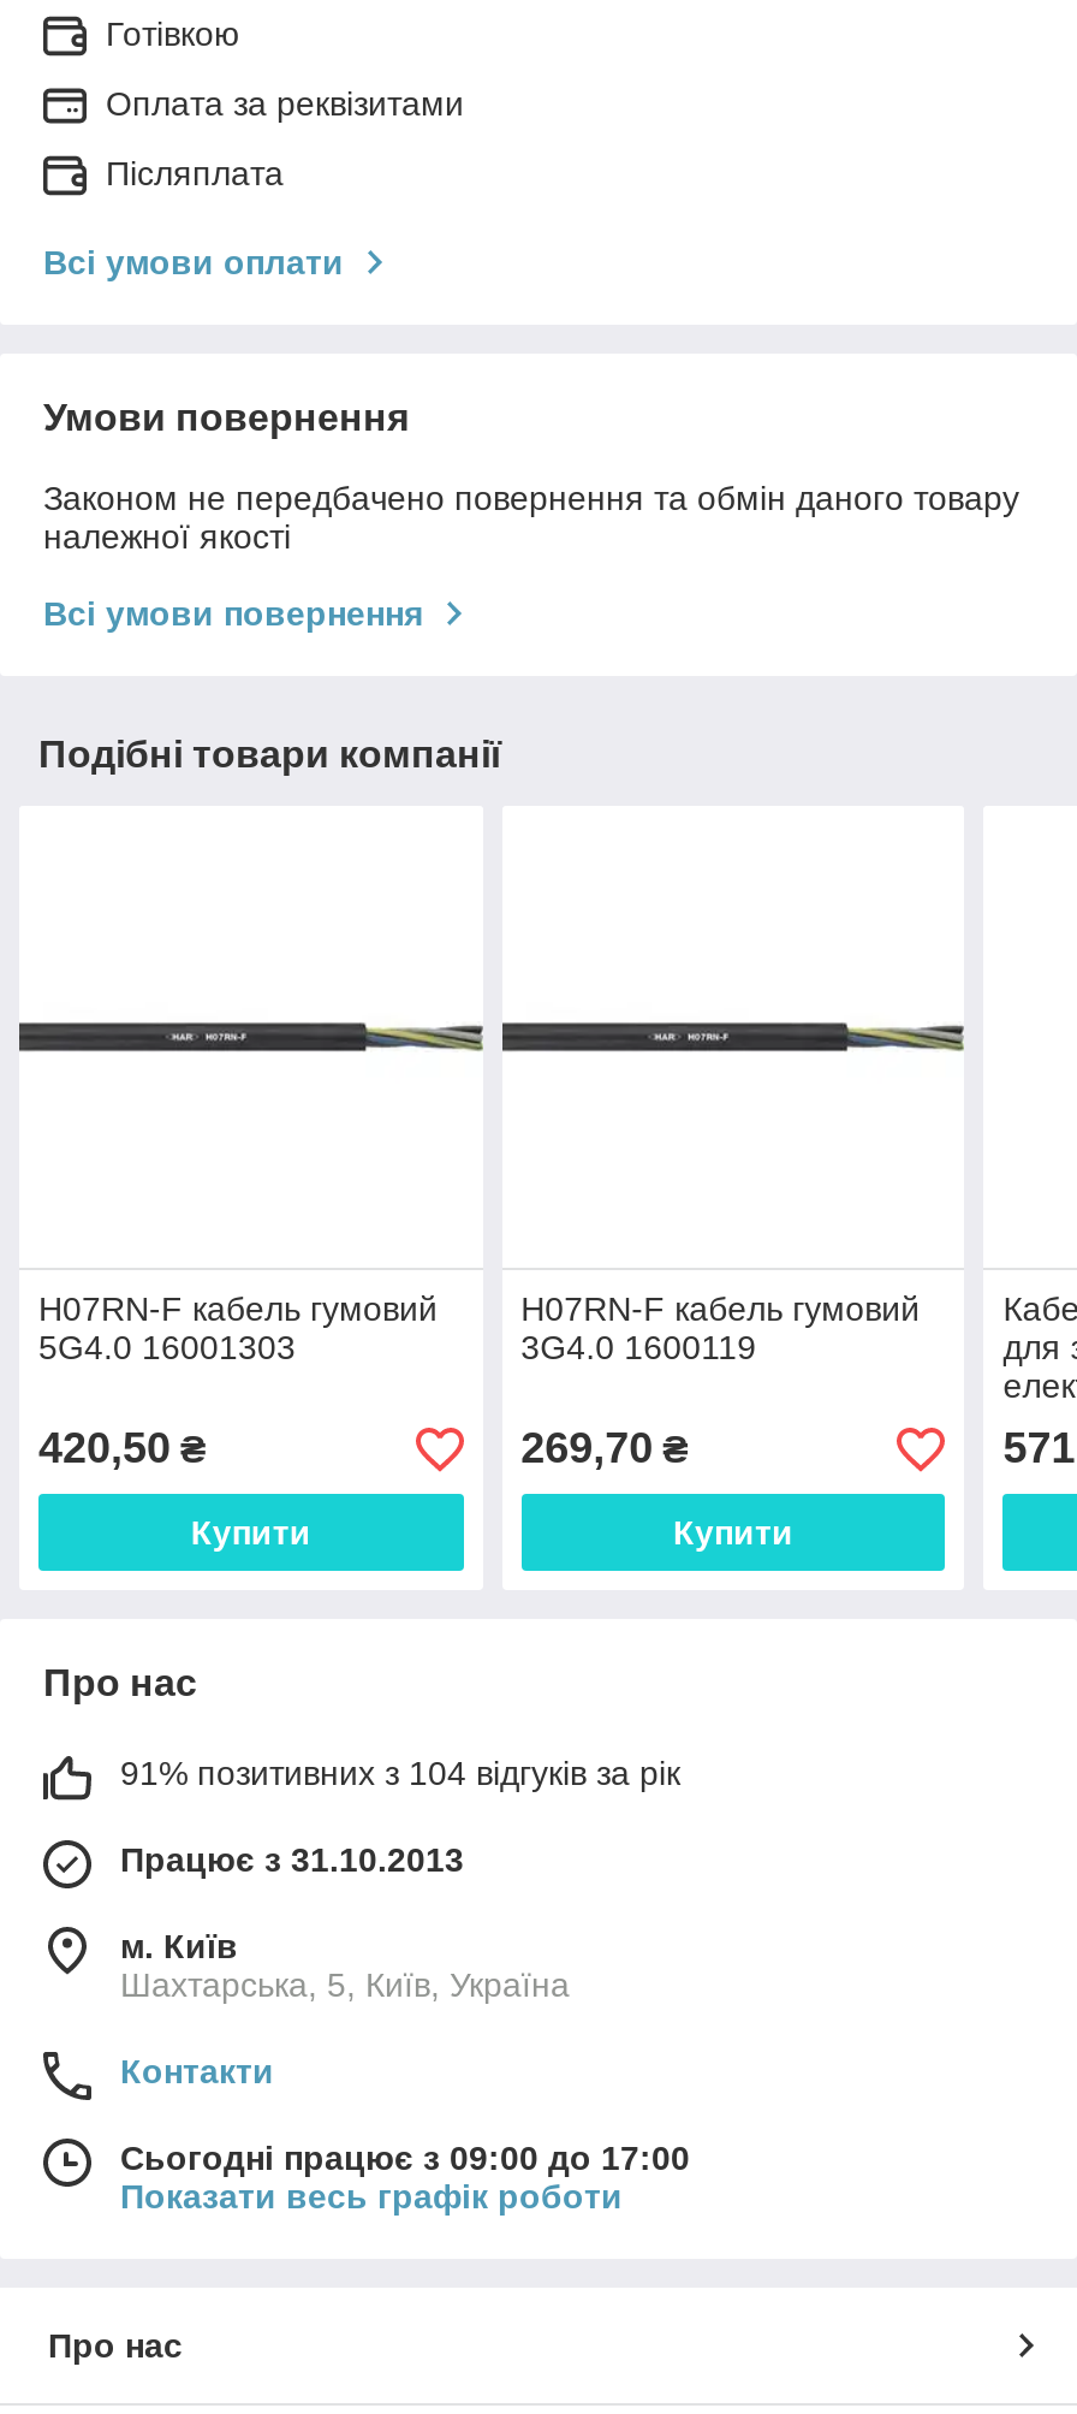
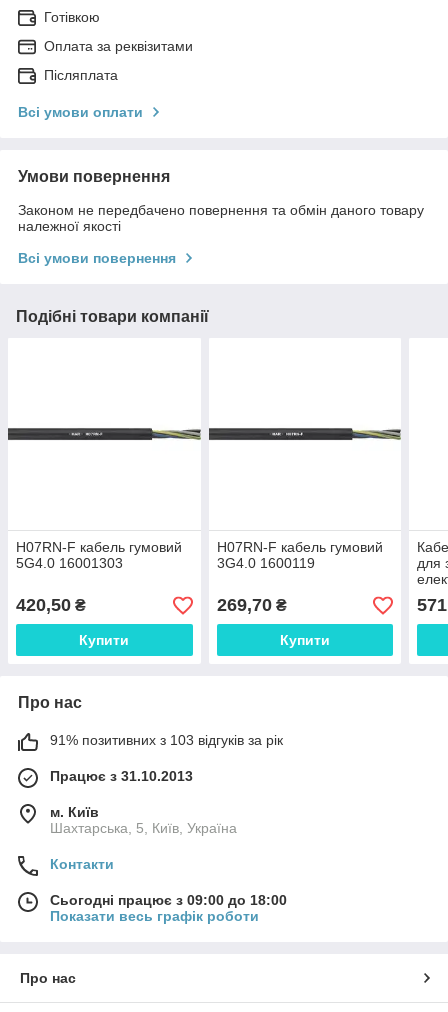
- 91% позитивних з 104 відгуків за рік
+ 91% позитивних з 103 відгуків за рік

- Сьогодні працює з 09:00 до 17:00
+ Сьогодні працює з 09:00 до 18:00
